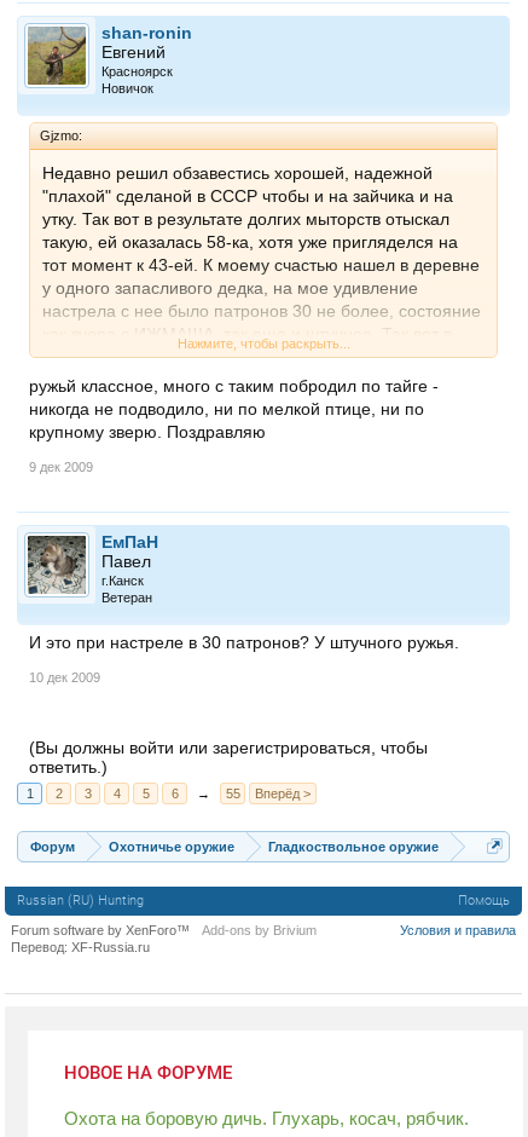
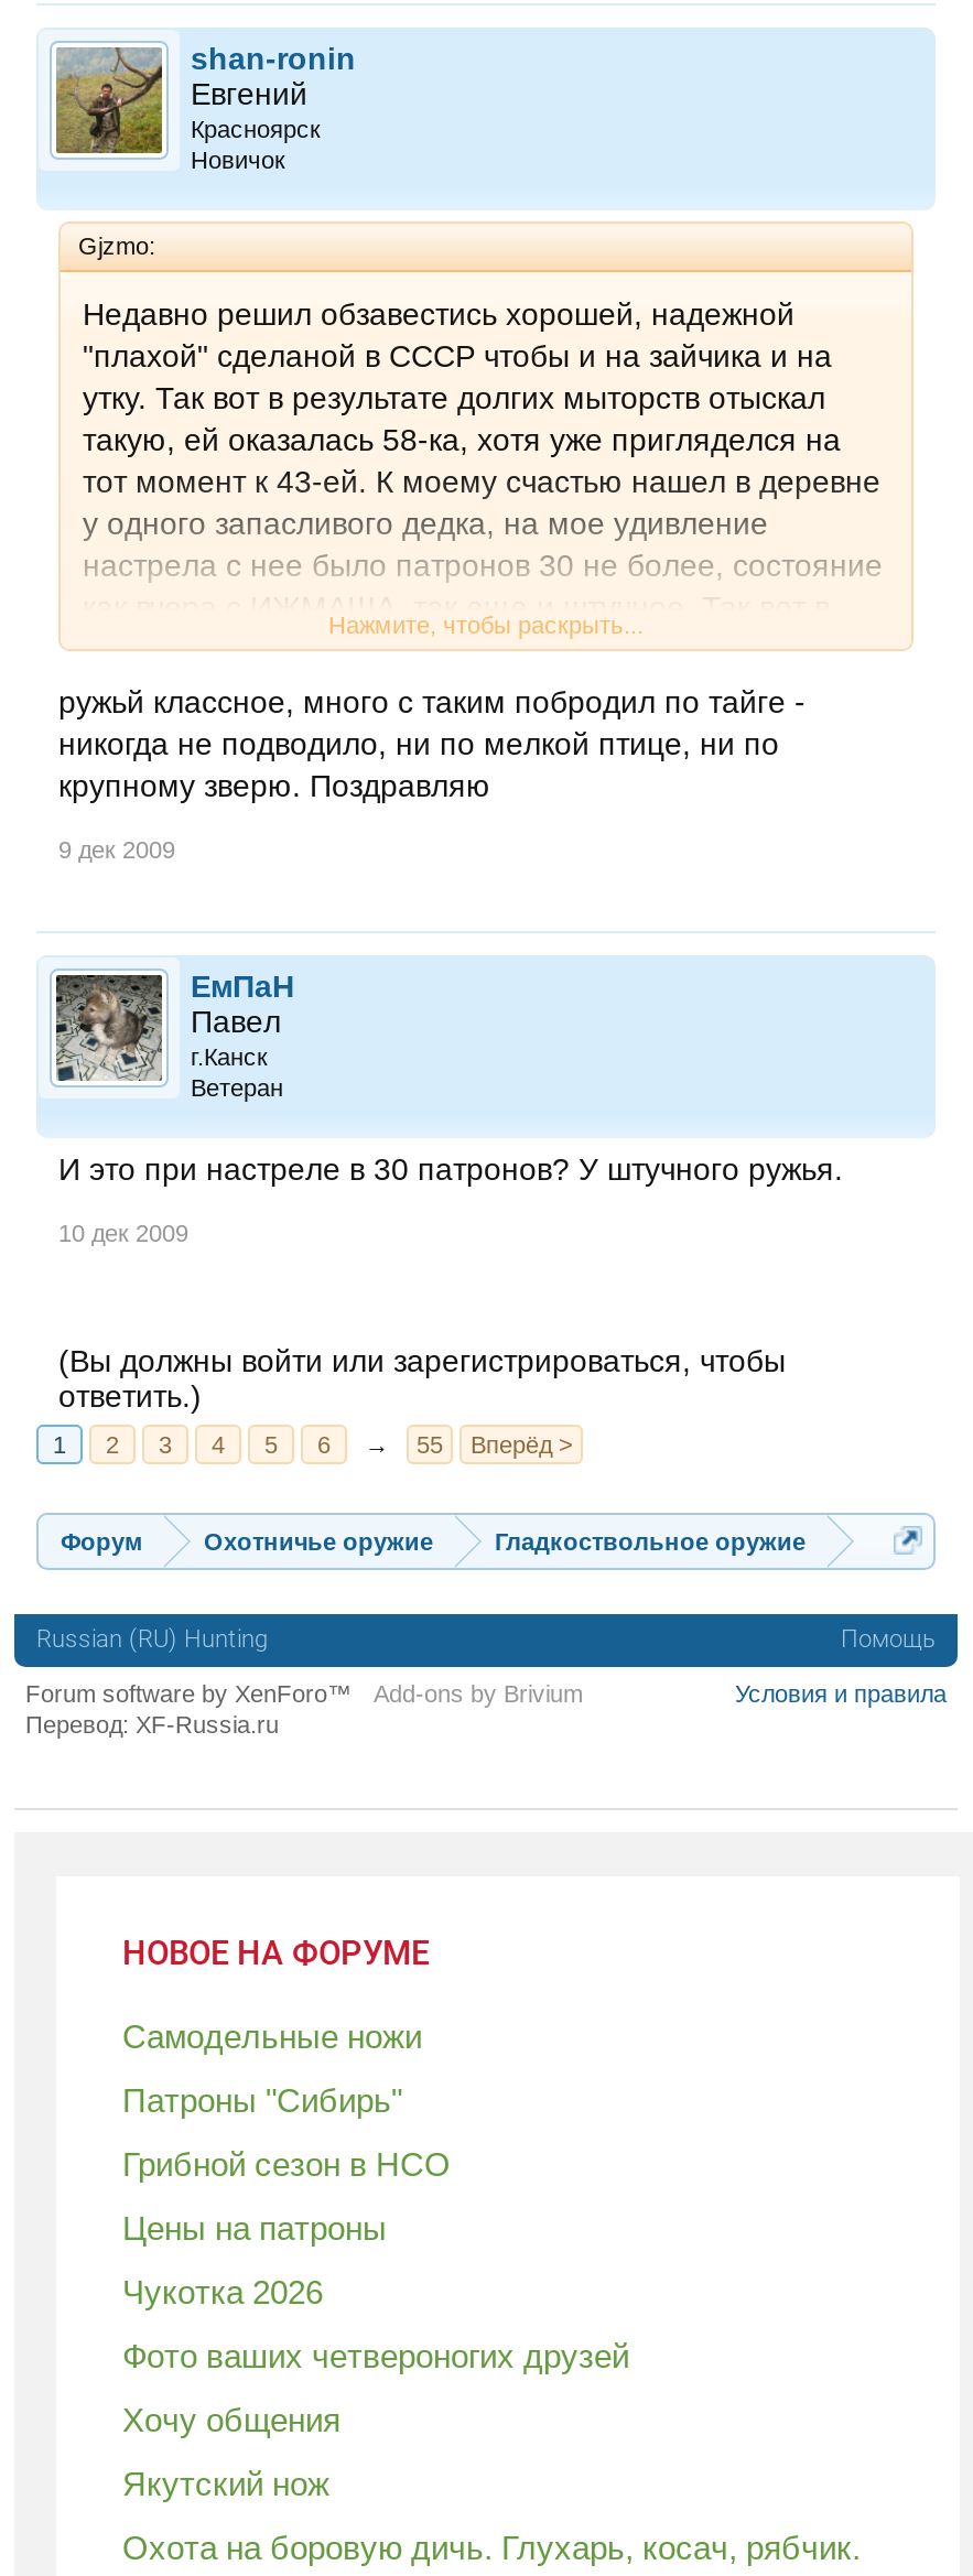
+ Самодельные ножи
+ Патроны "Сибирь"
+ Грибной сезон в НСО
+ Цены на патроны
+ Чукотка 2026
+ Фото ваших четвероногих друзей
+ Хочу общения
+ Якутский нож
